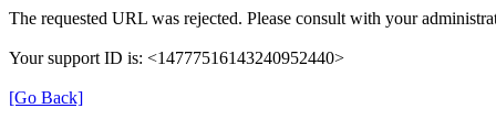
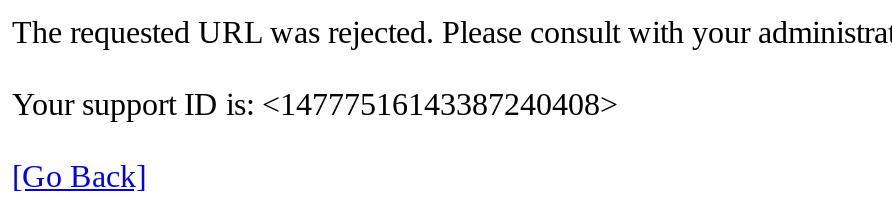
- Your support ID is: <14777516143240952440>
+ Your support ID is: <14777516143387240408>
